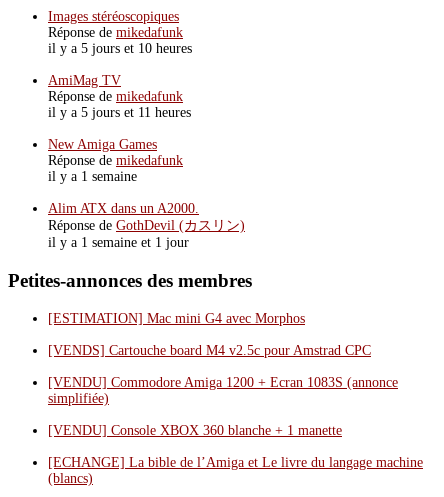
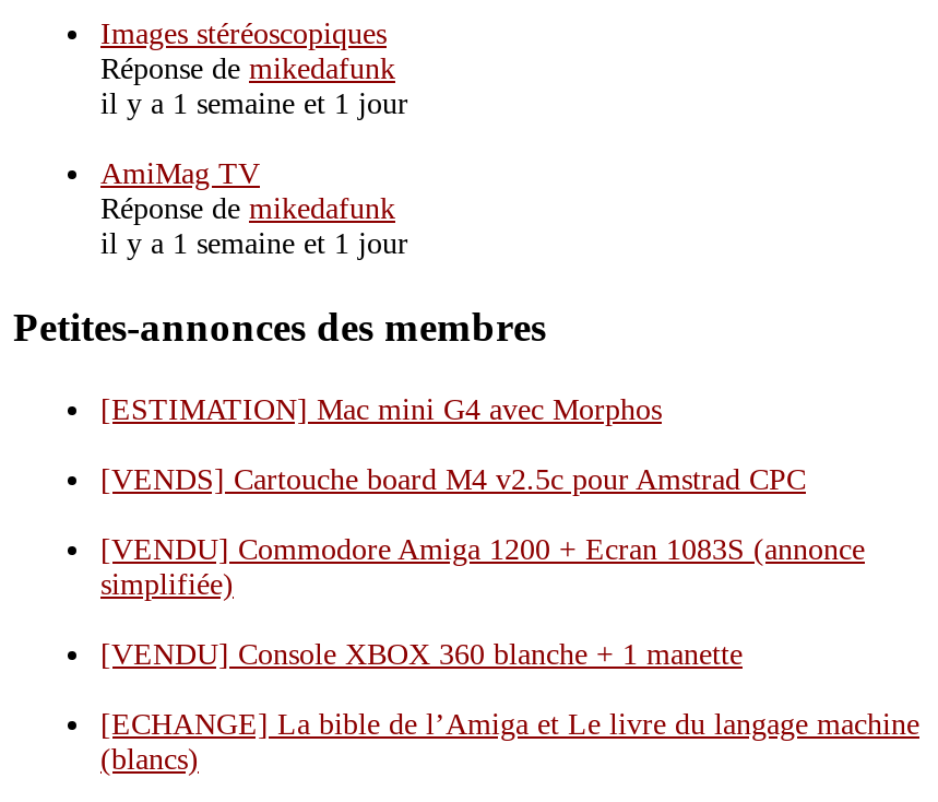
- il y a 5 jours et 10 heures
+ il y a 1 semaine et 1 jour

- il y a 5 jours et 11 heures
- New Amiga Games
- Réponse de mikedafunk
- il y a 1 semaine
- Alim ATX dans un A2000.
- Réponse de GothDevil (カスリン)
